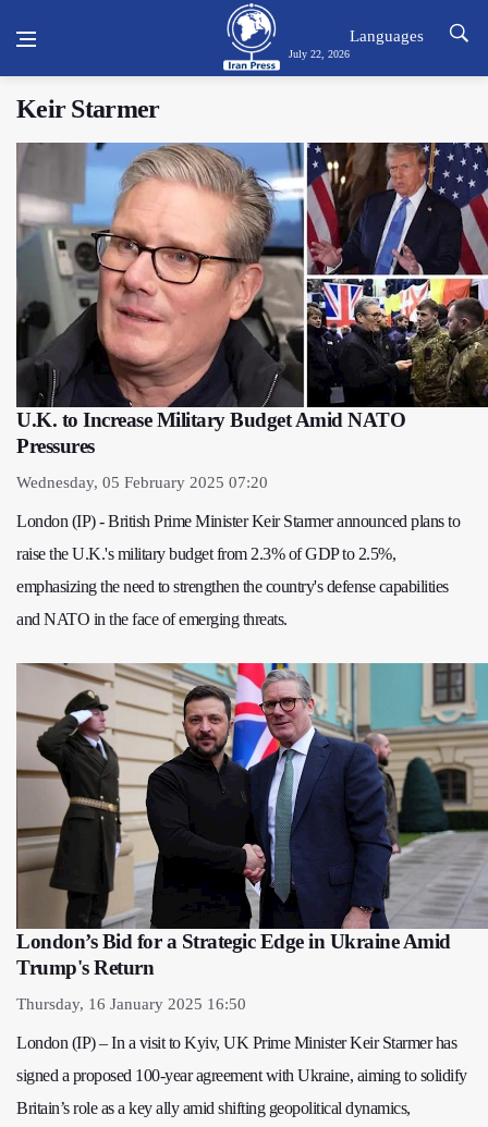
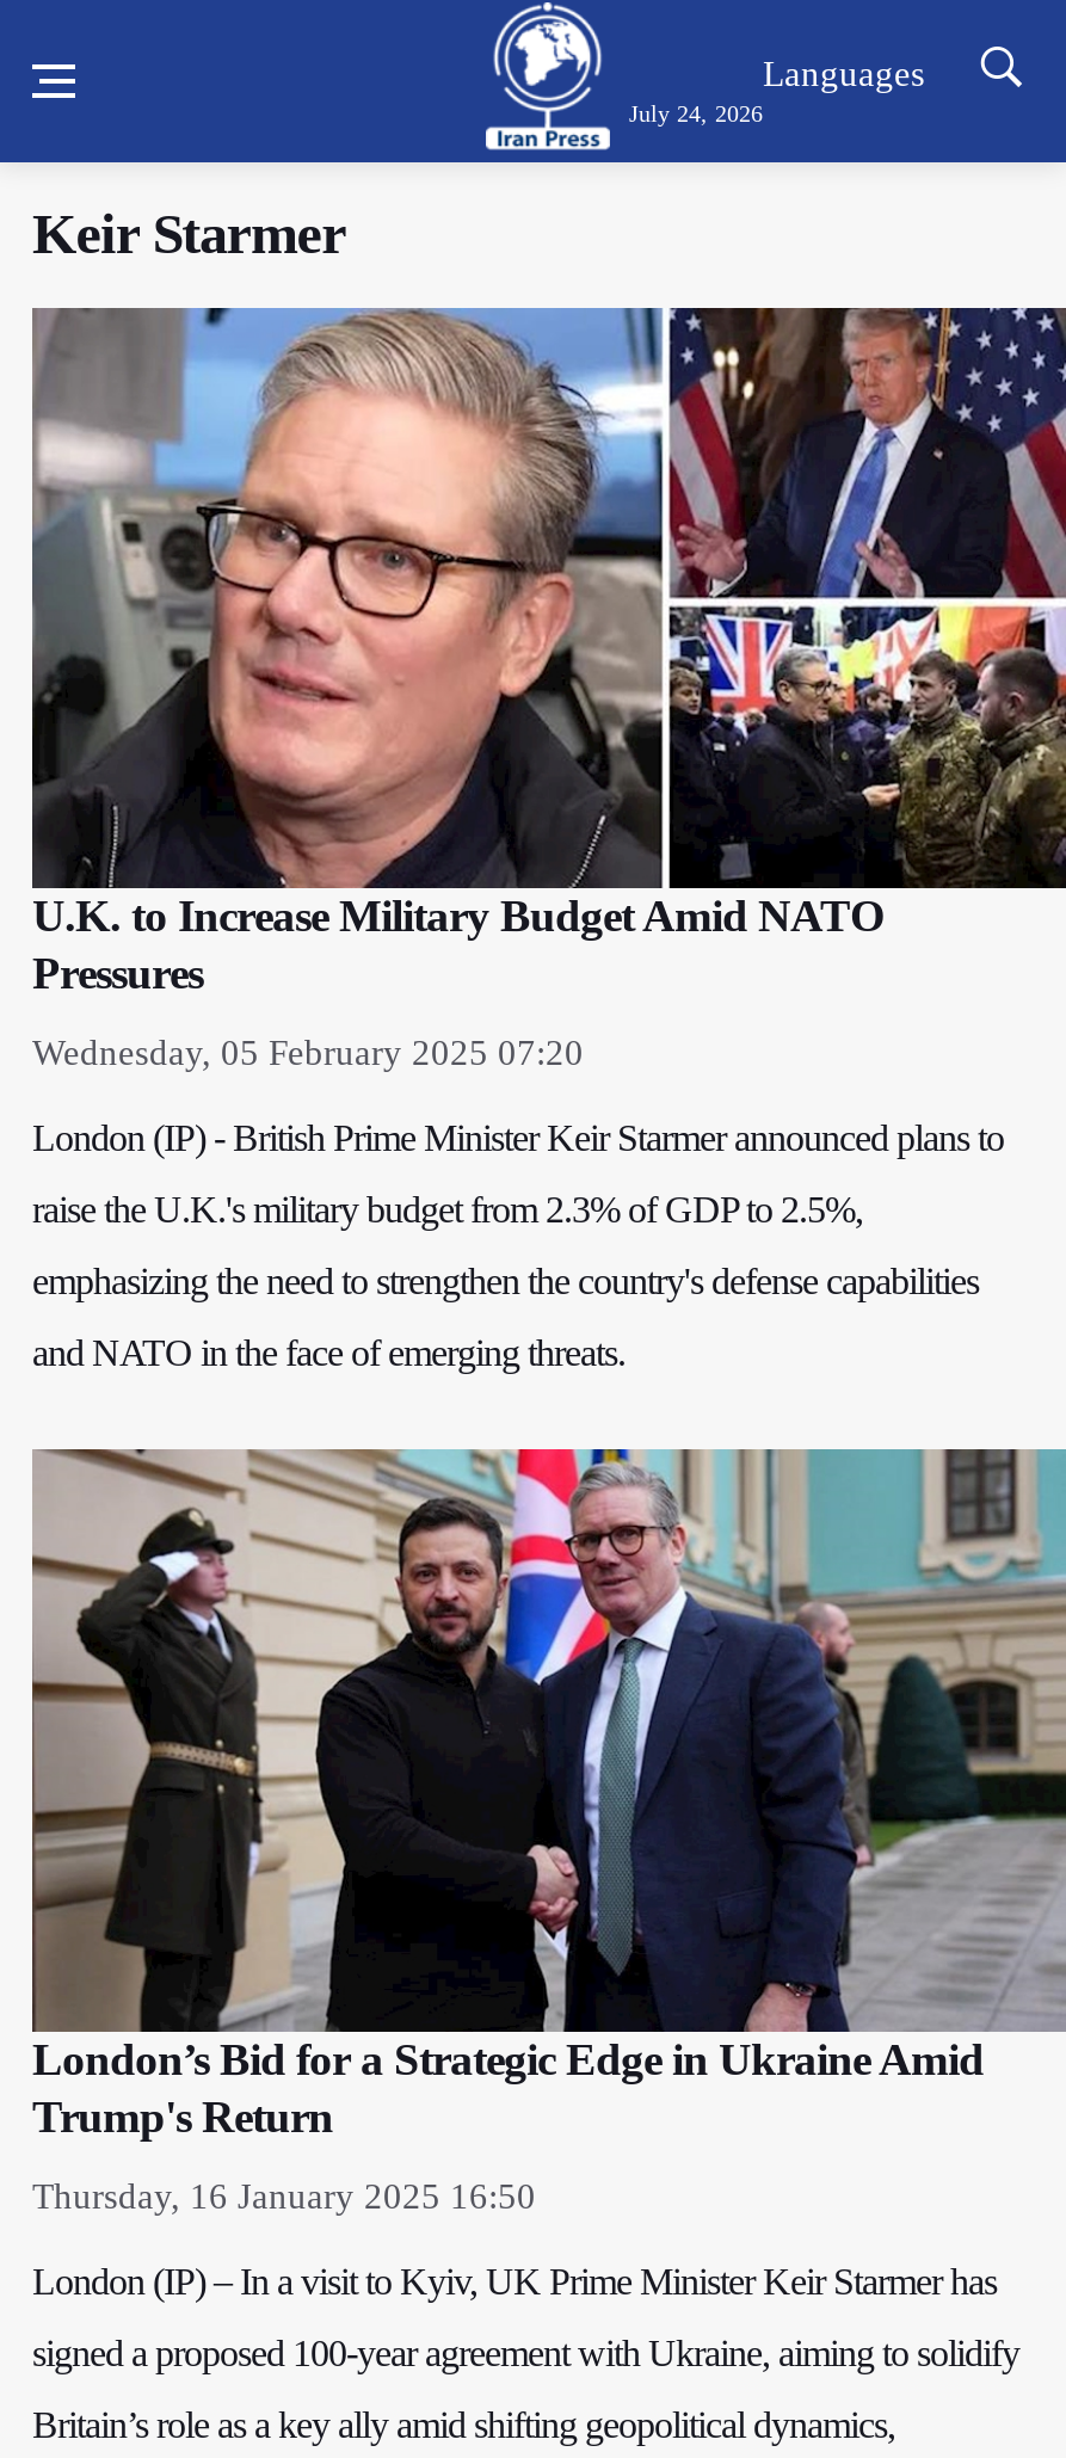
- July 22, 2026
+ July 24, 2026
